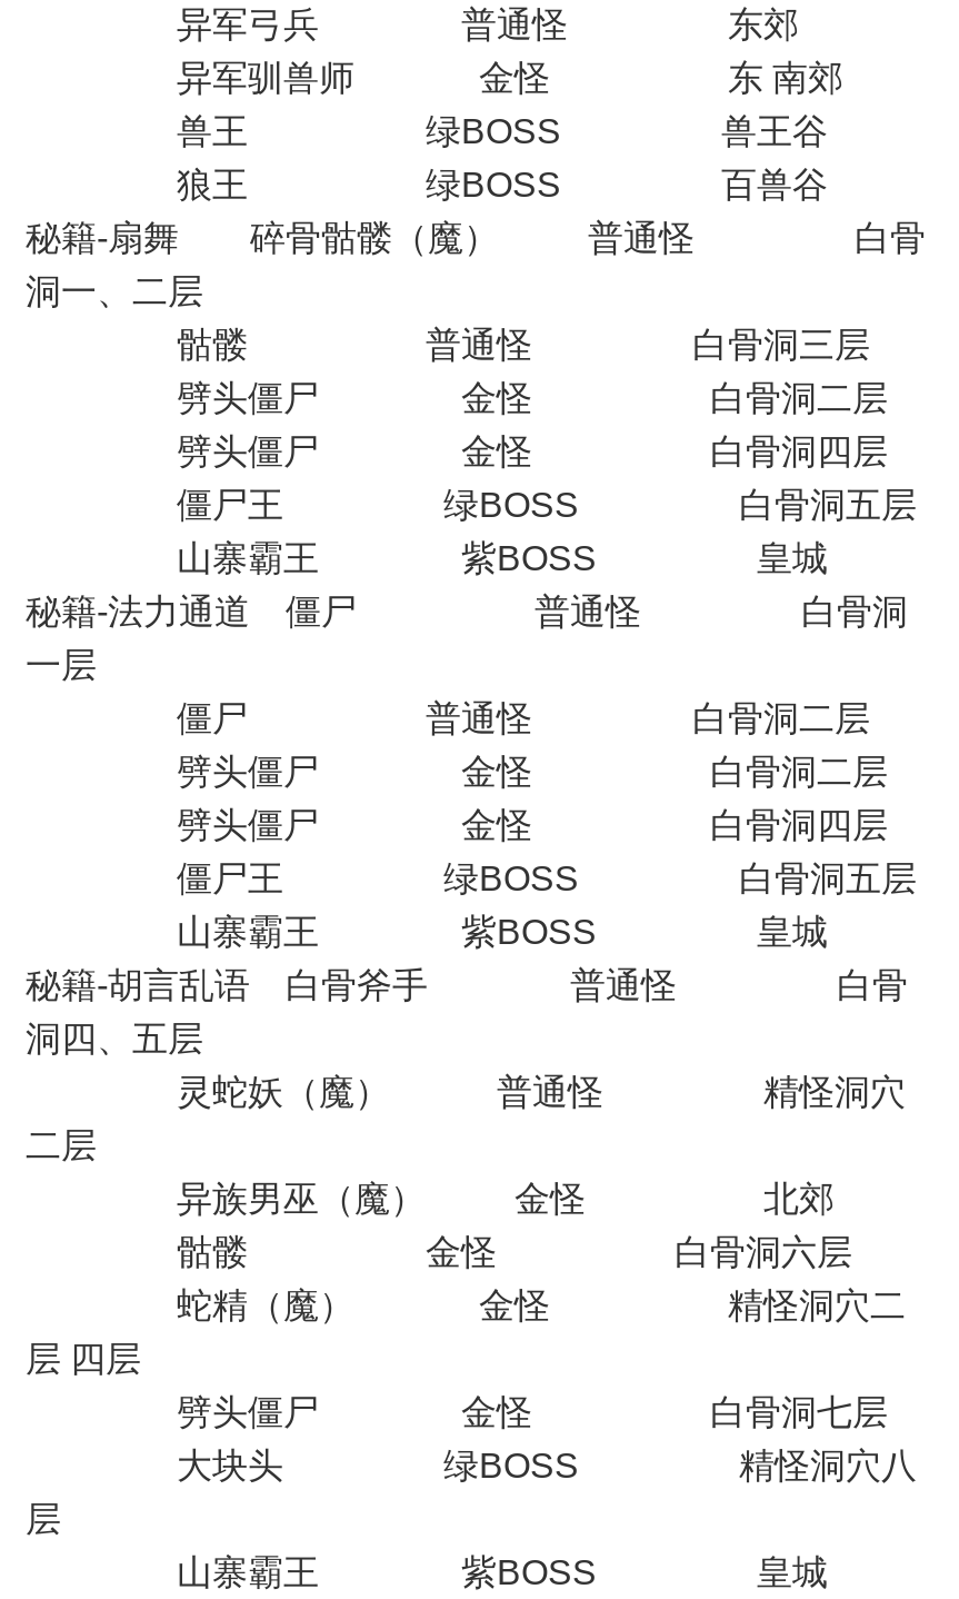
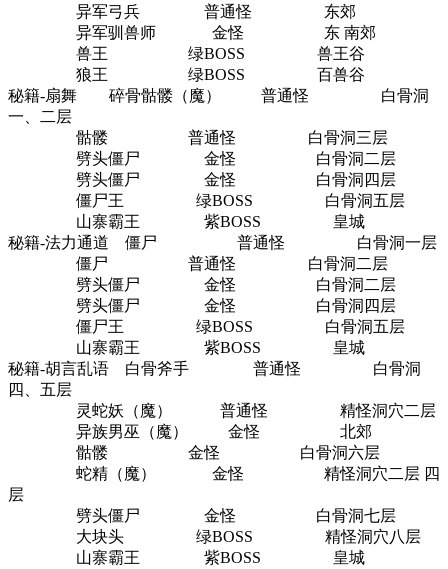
- 蛇精（魔） 金怪 精怪洞穴二
- 层 四层
- 大块头 绿BOSS 精怪洞穴八
+ 蛇精（魔） 金怪 精怪洞穴二层 四

moved down: 劈头僵尸 金怪 白骨洞七层

moved up: 层

+ 大块头 绿BOSS 精怪洞穴八层
